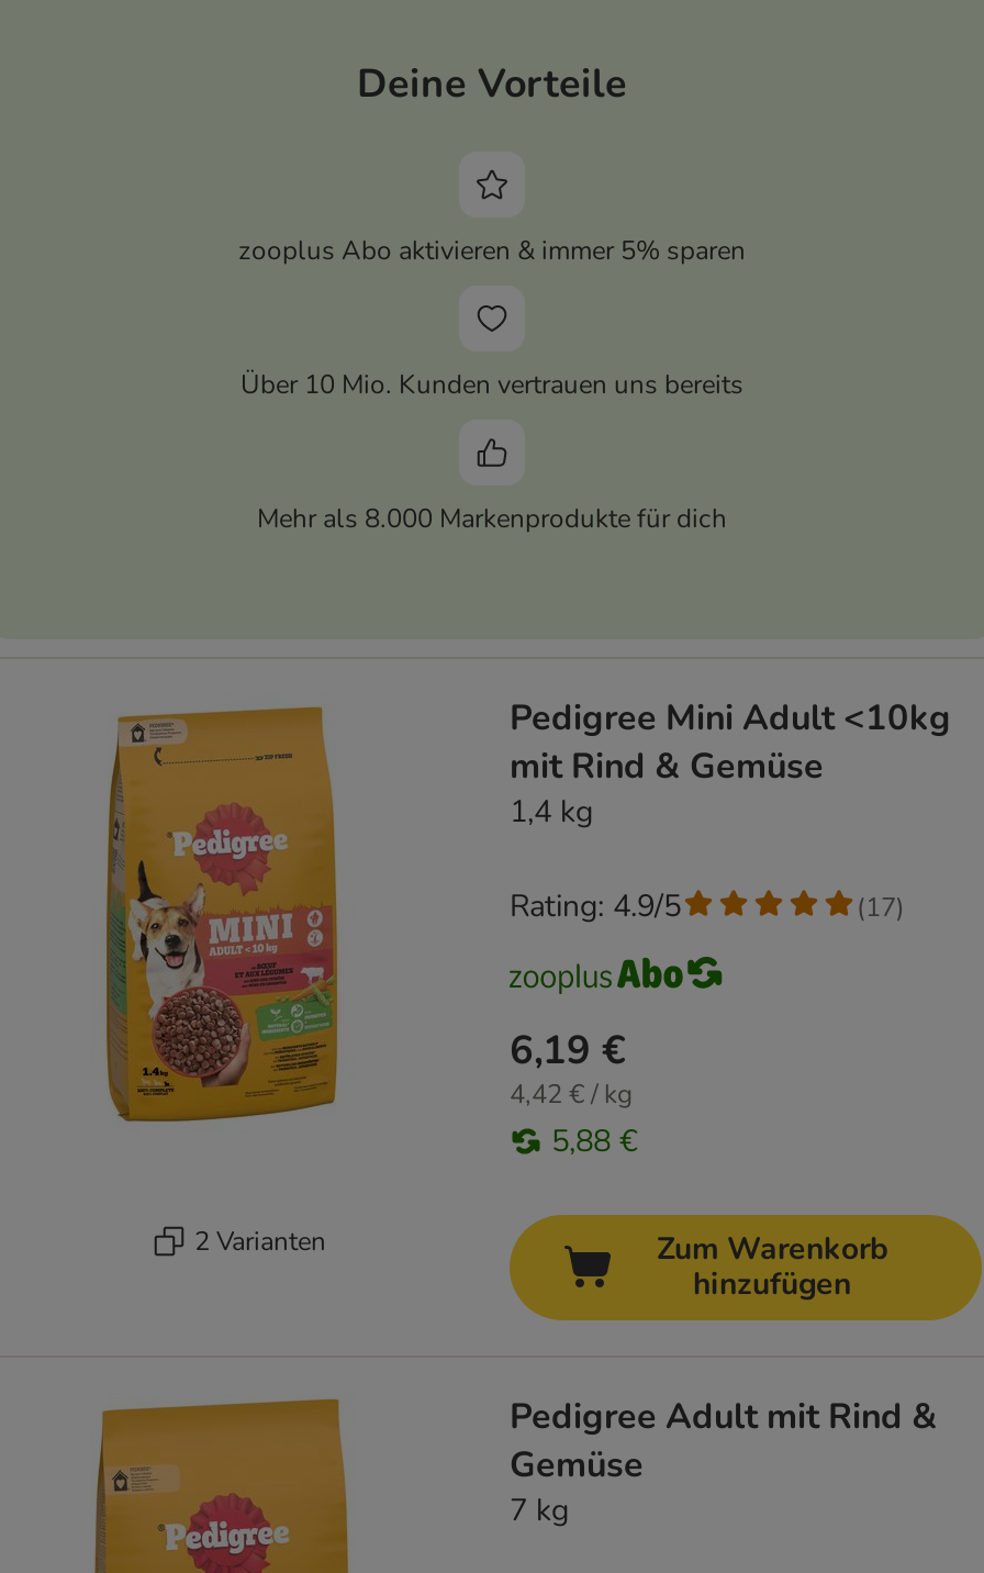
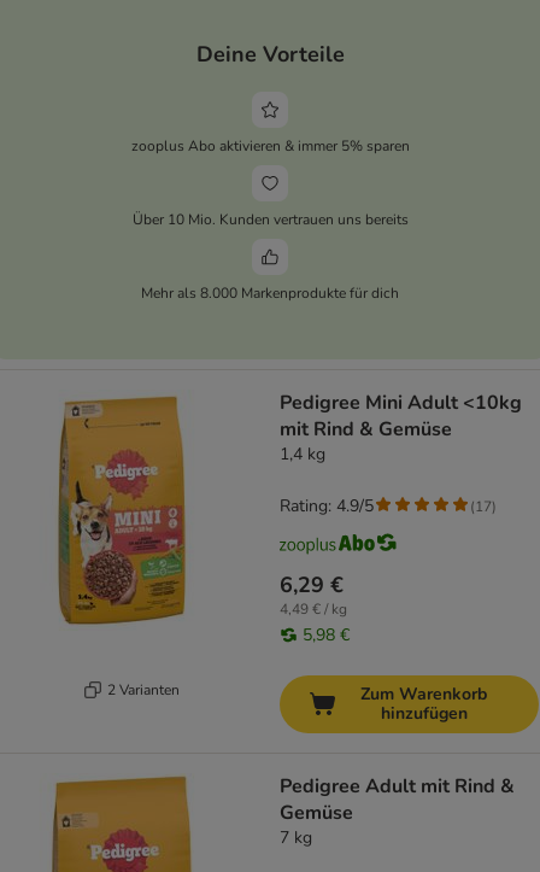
- 6,19 €
+ 6,29 €

- 4,42 € / kg
+ 4,49 € / kg

- 5,88 €
+ 5,98 €
